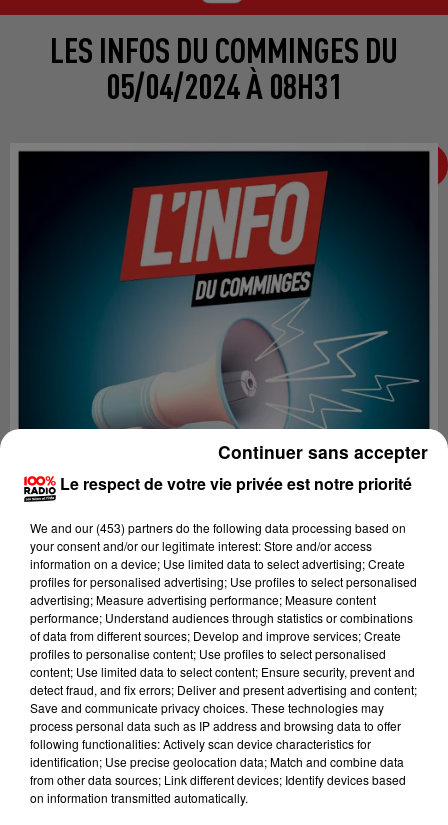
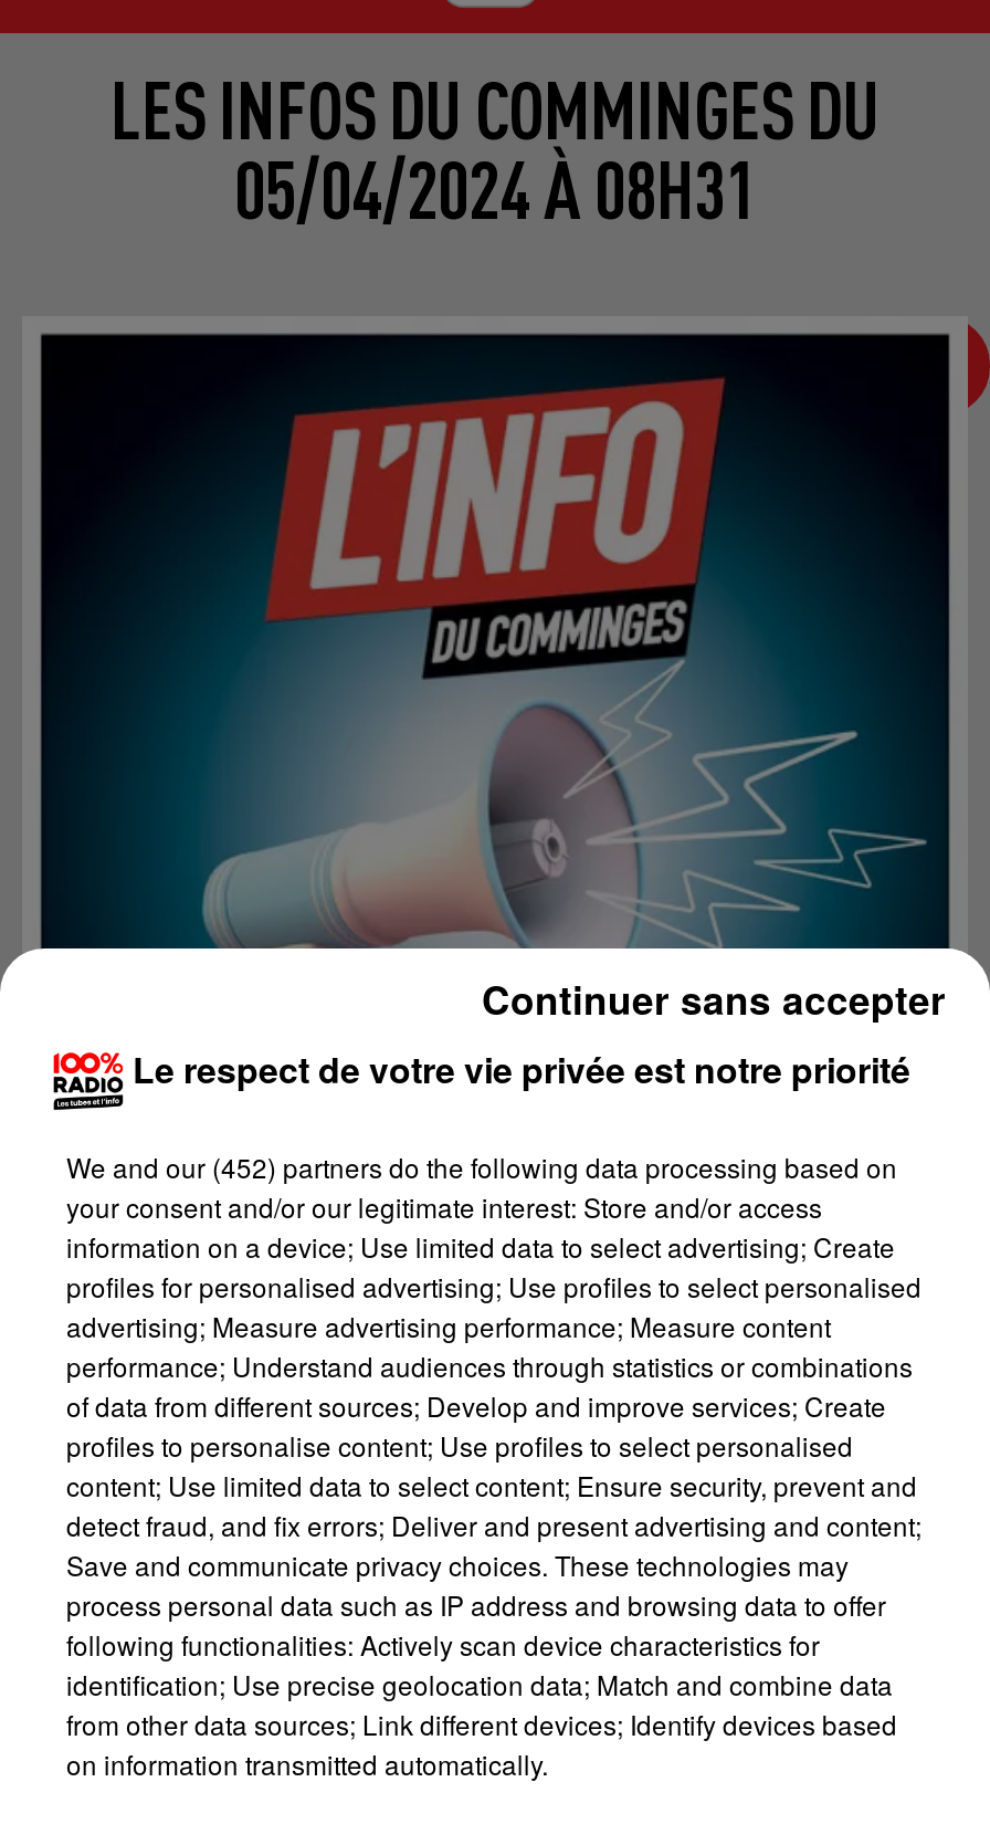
- We and our (453) partners do the following data processing based on
+ We and our (452) partners do the following data processing based on
